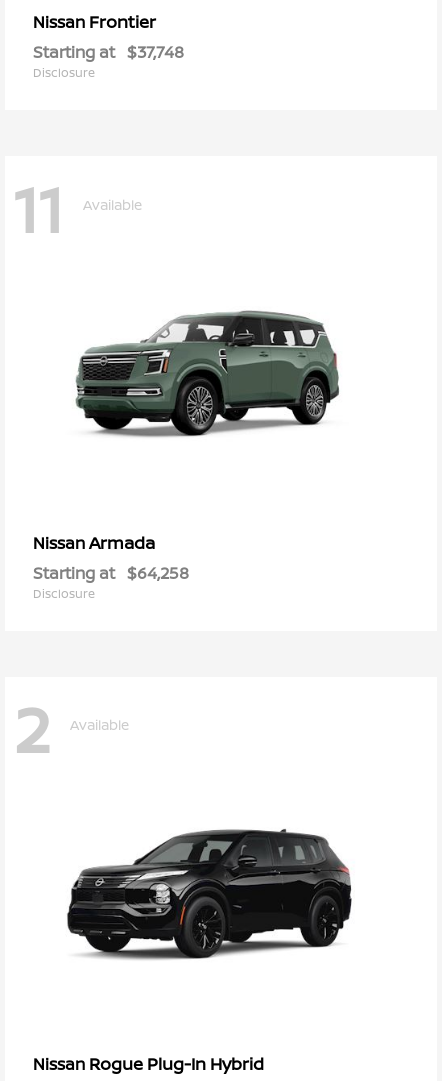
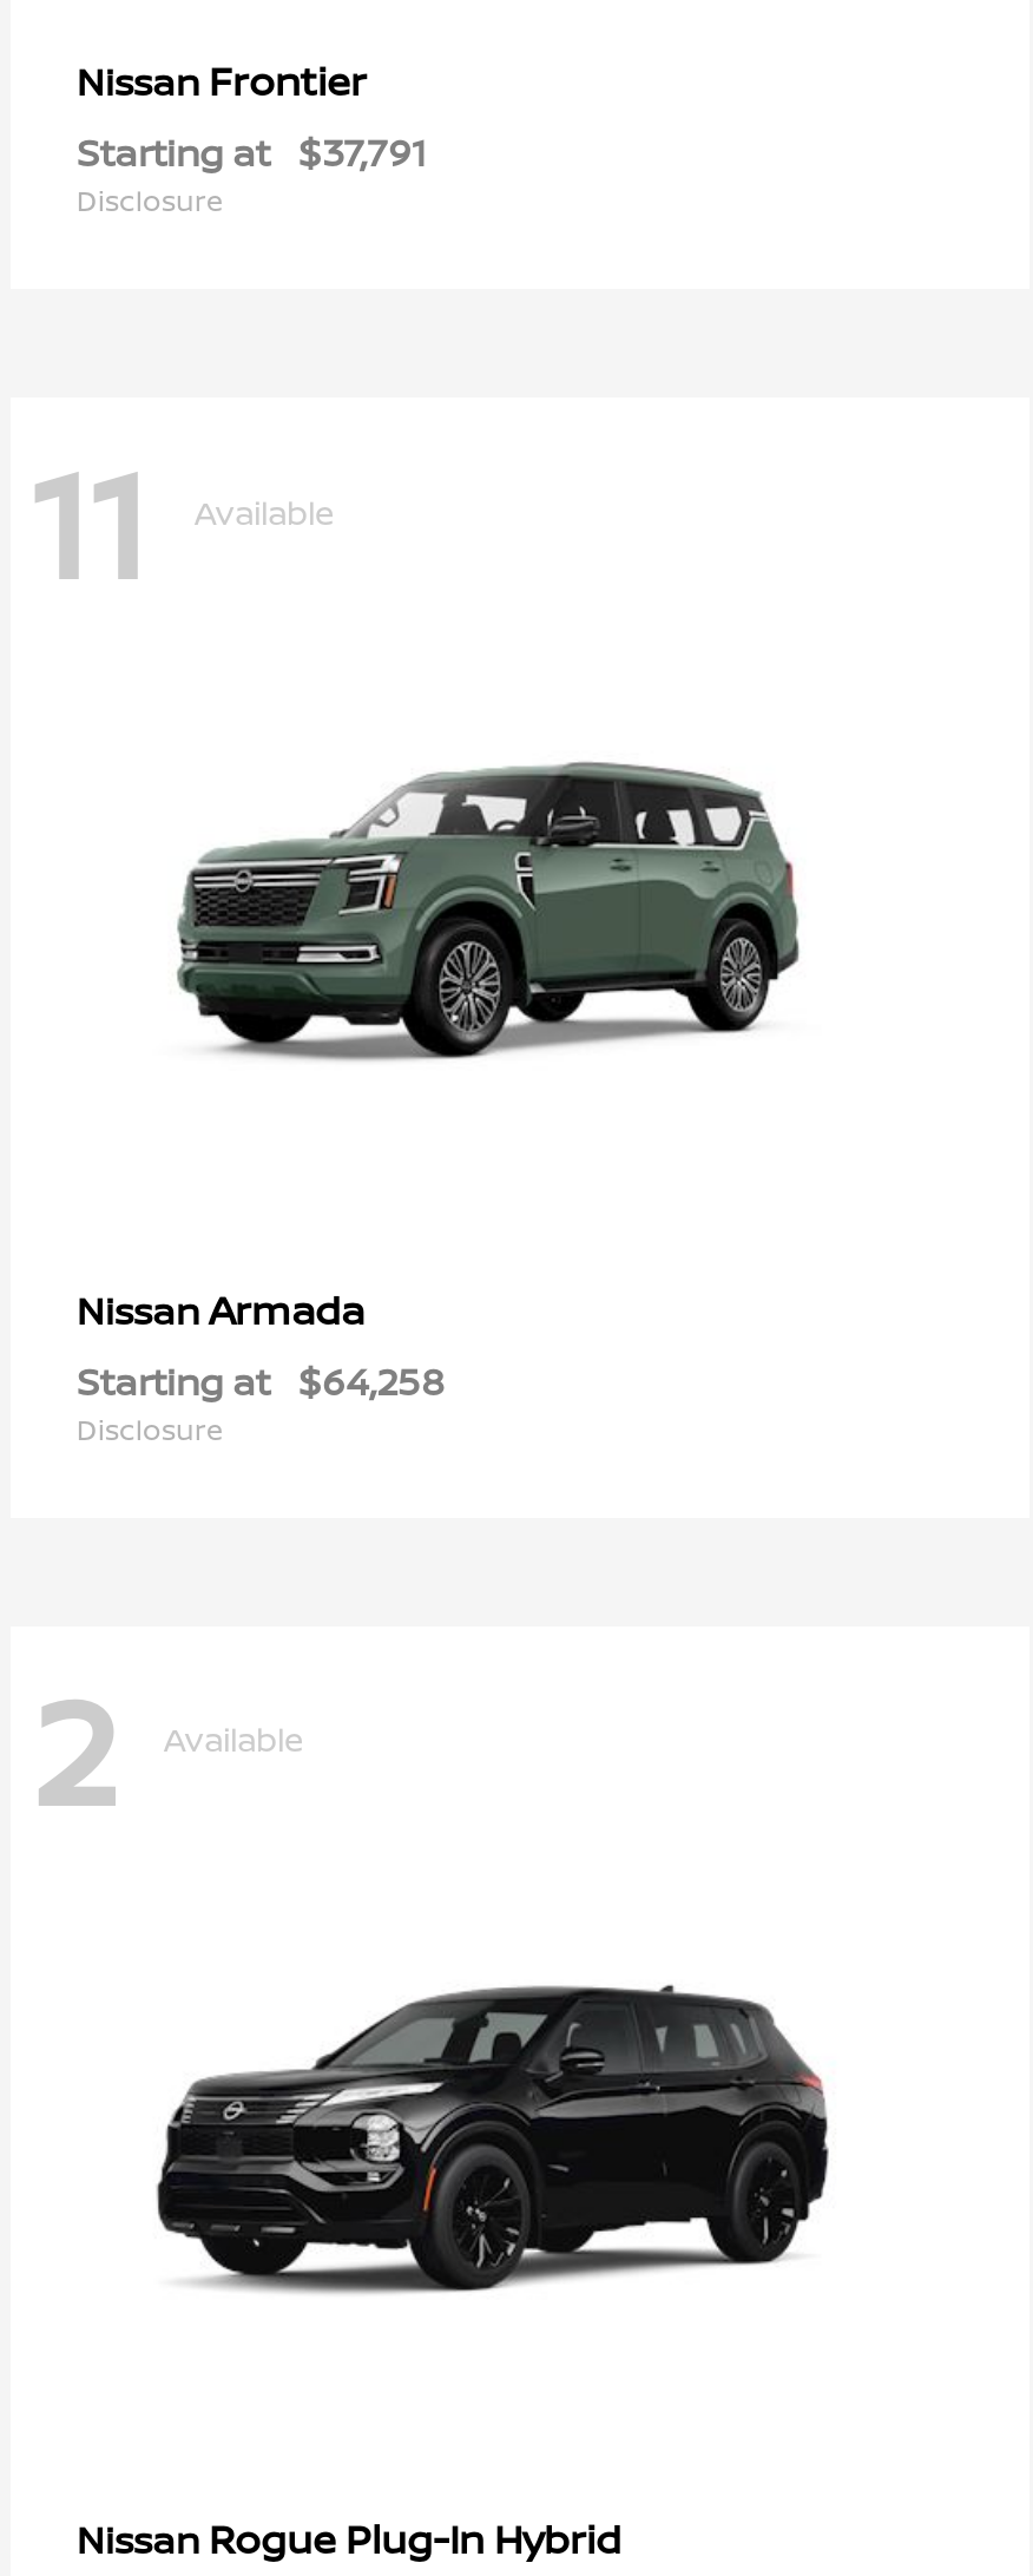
- Starting at $37,748
+ Starting at $37,791
